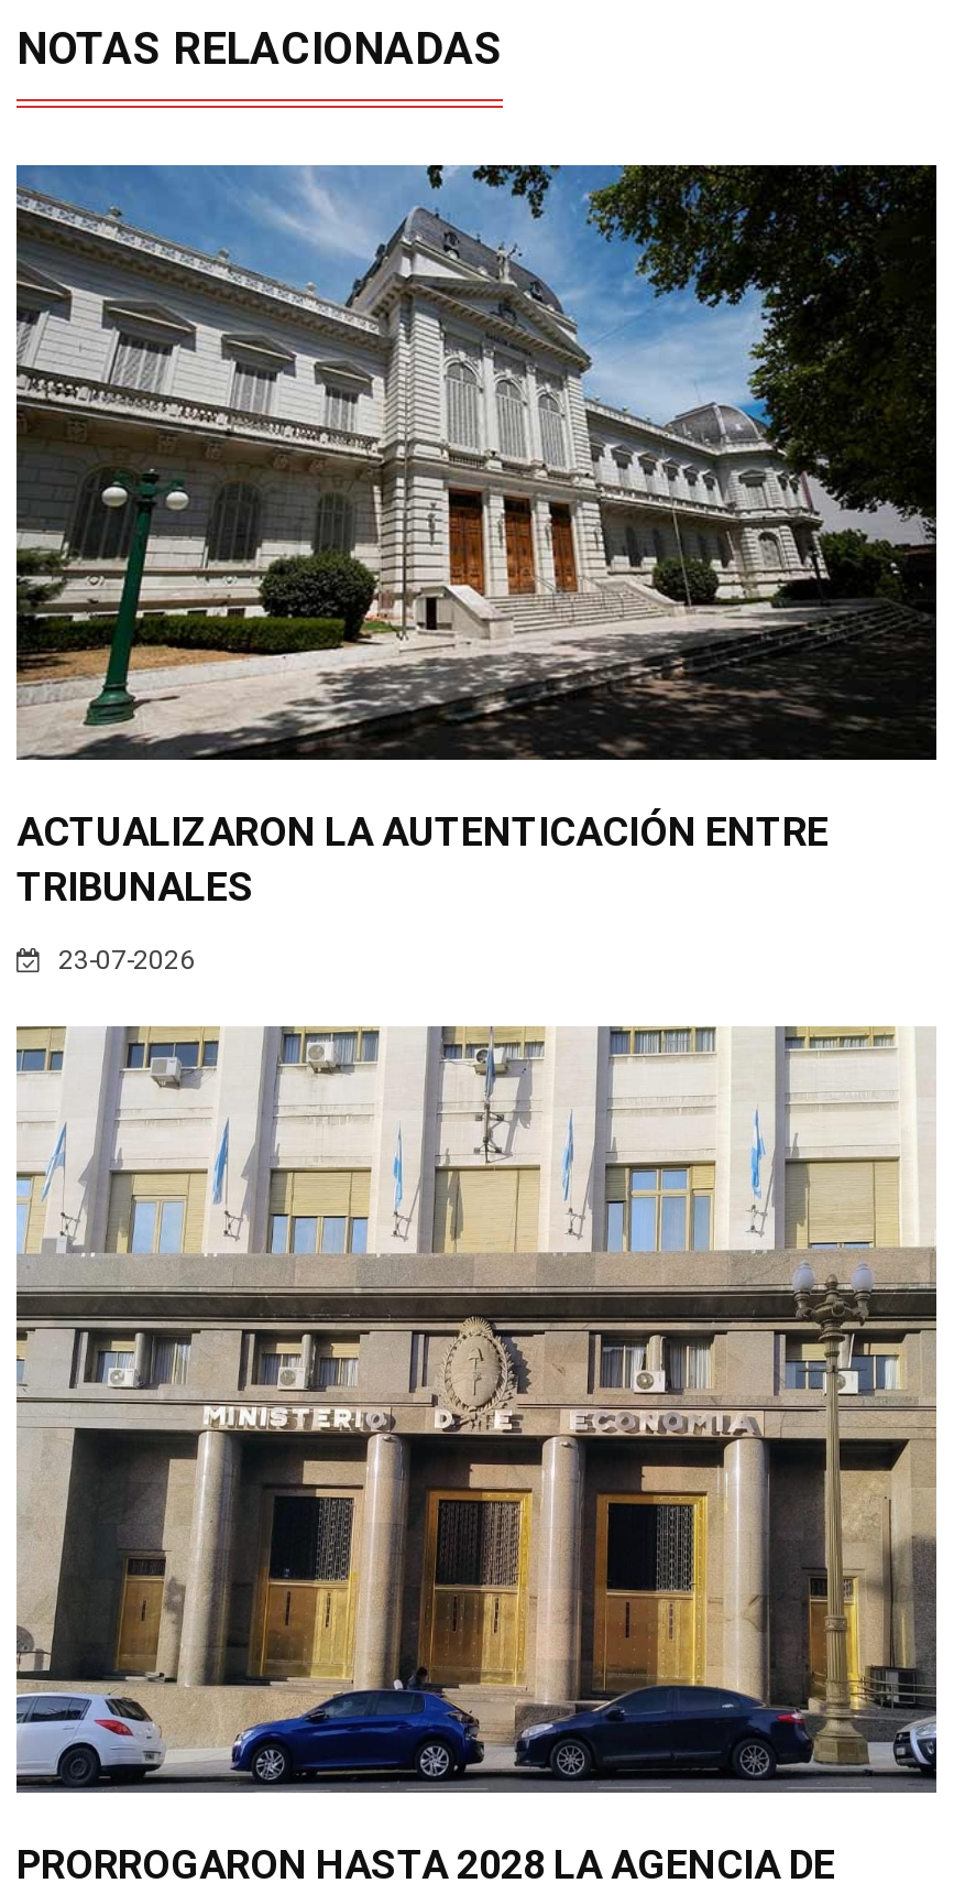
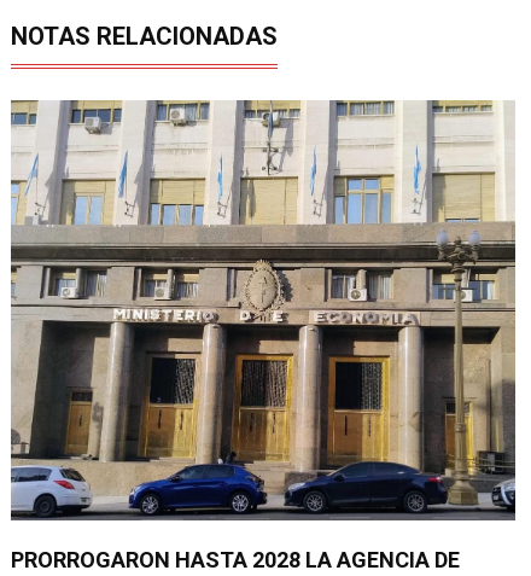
- [image]
- ACTUALIZARON LA AUTENTICACIÓN ENTRE
- TRIBUNALES
- 23-07-2026
